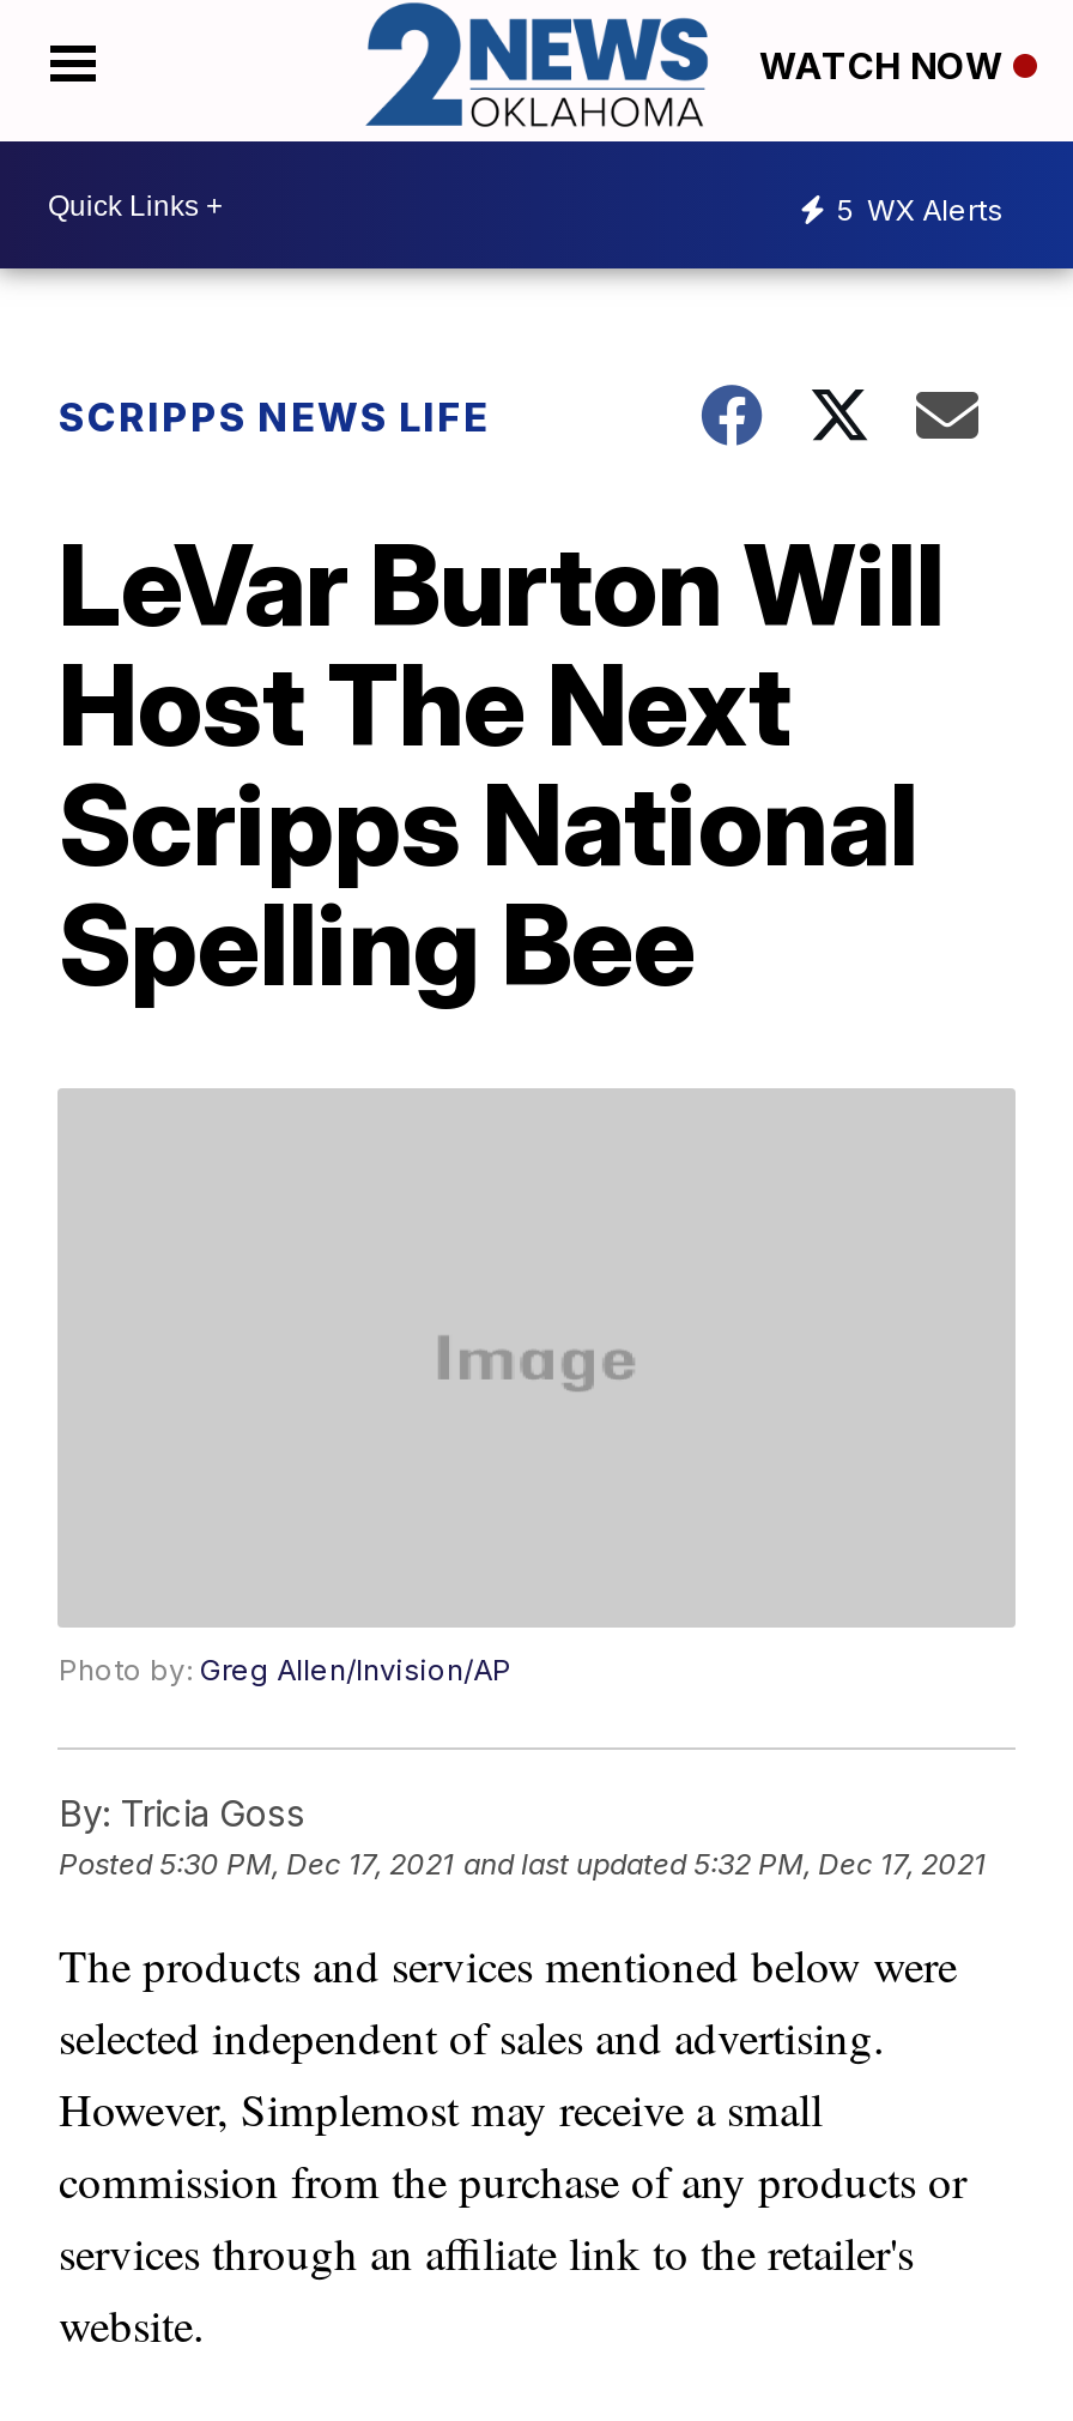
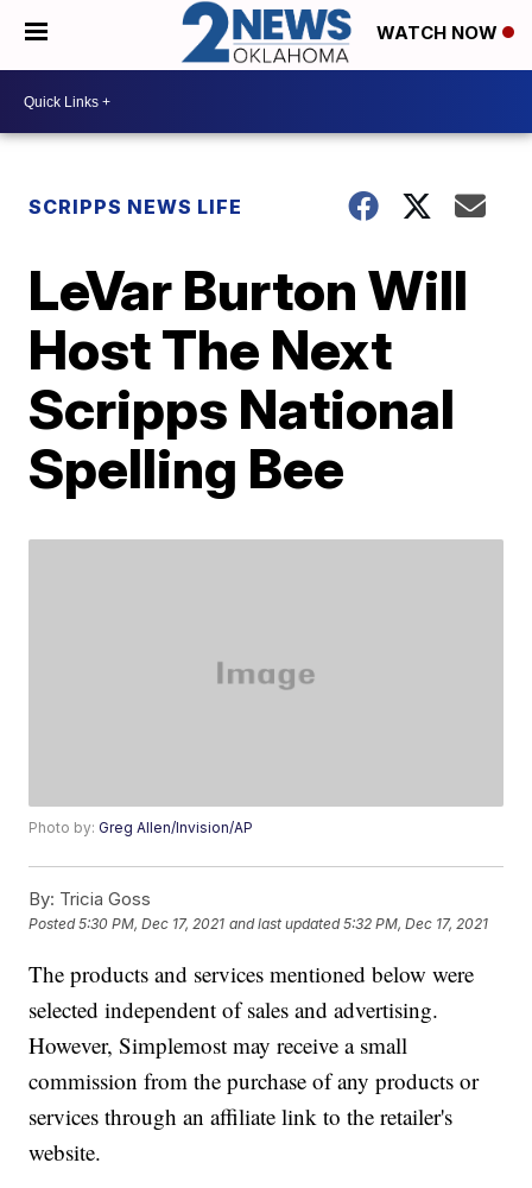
- 5 WX Alerts
